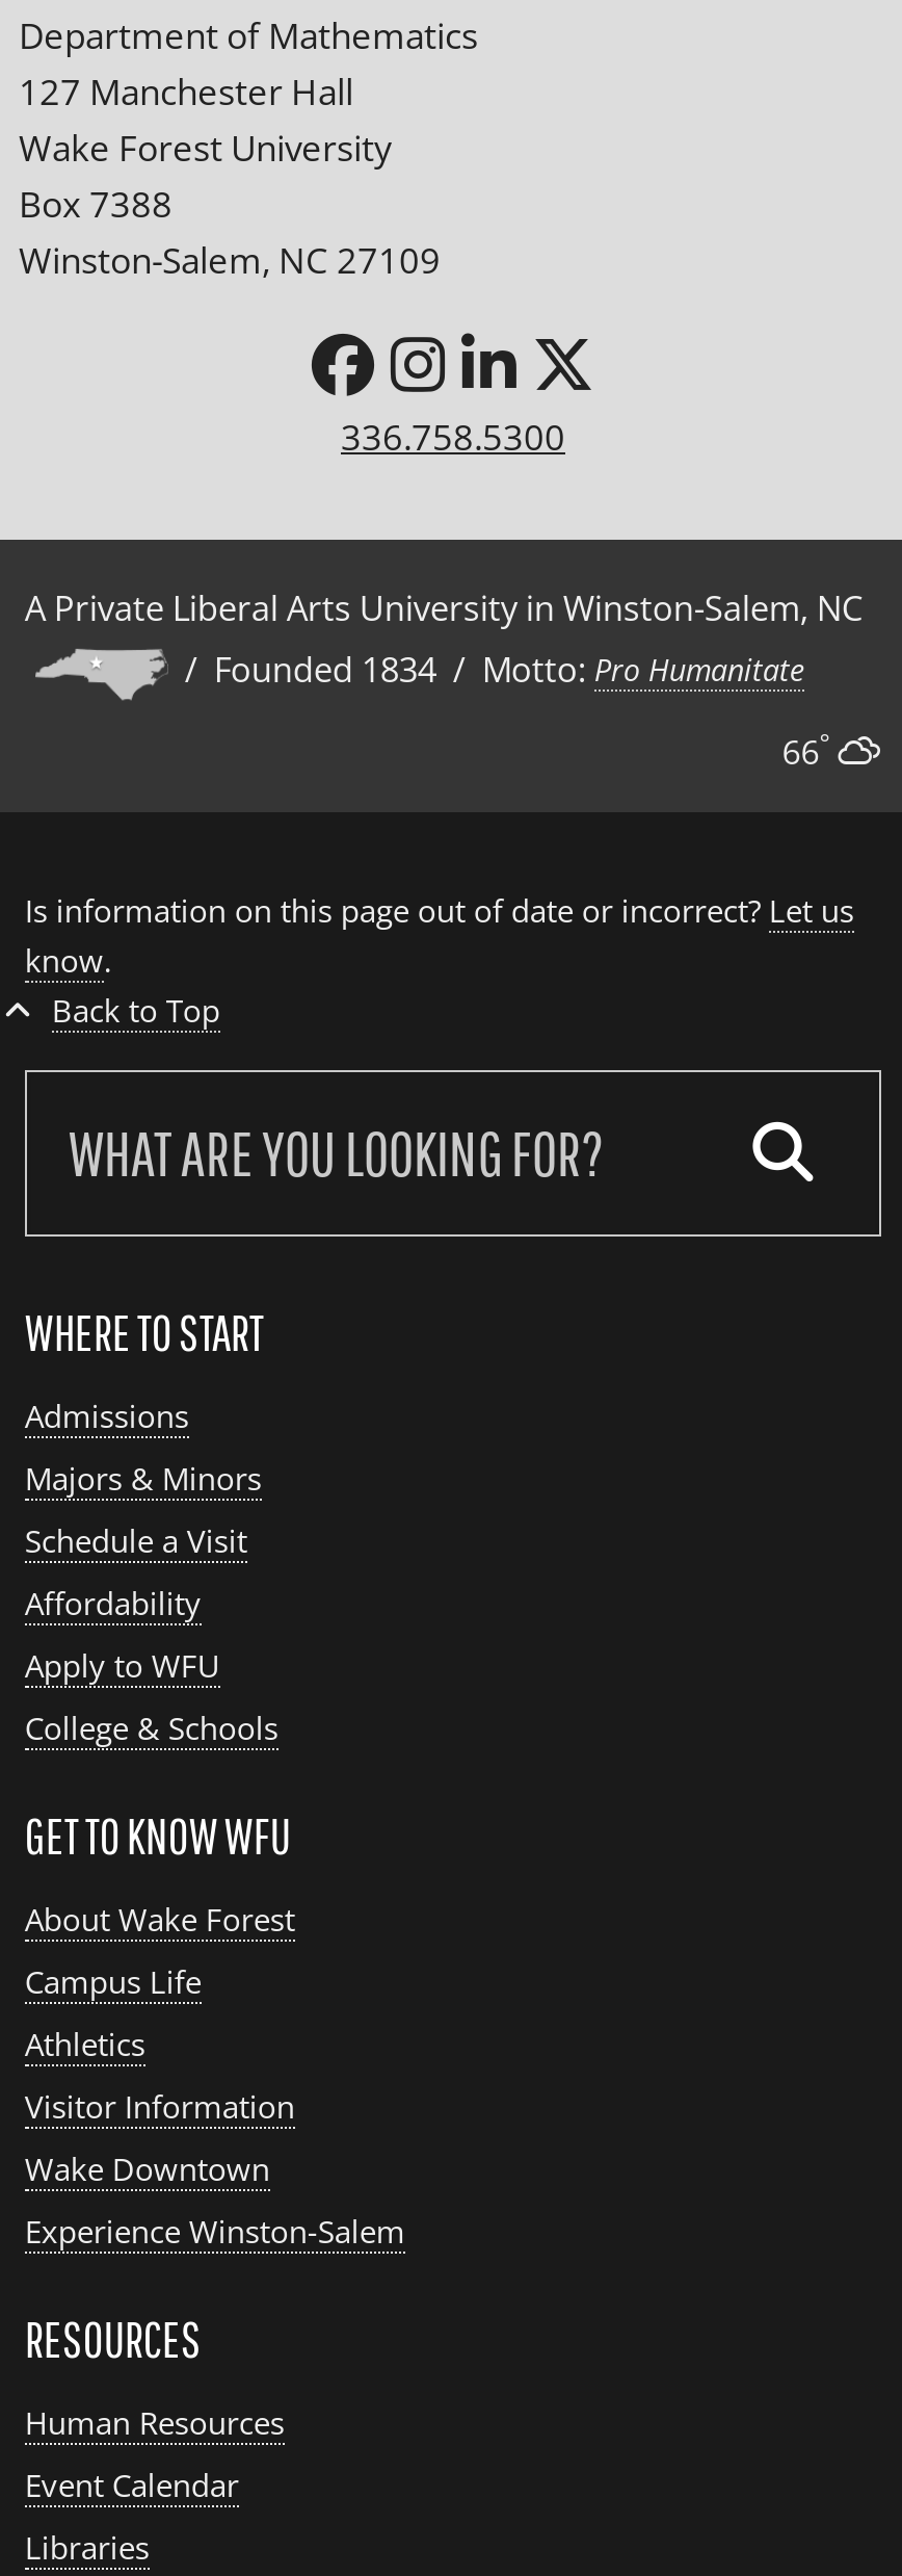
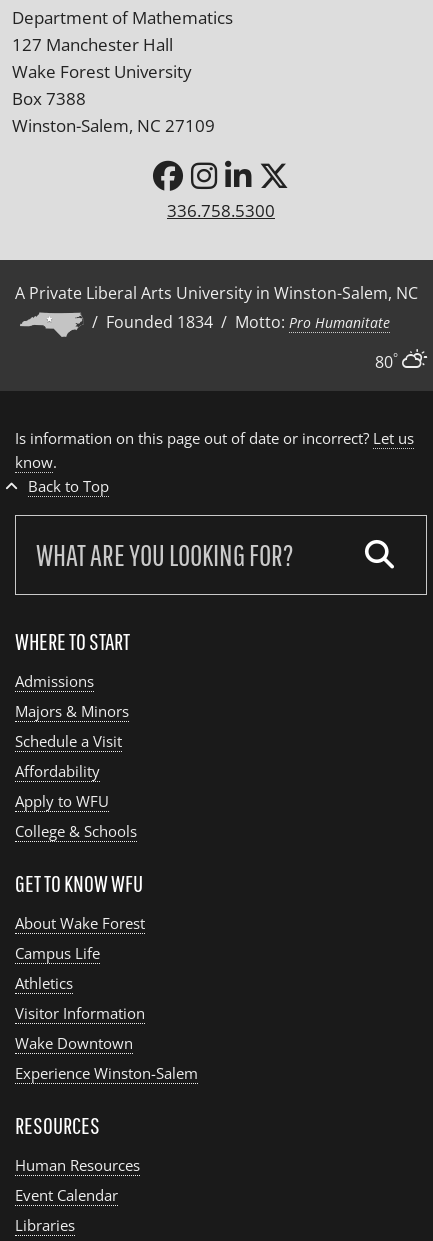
- 66°
+ 80°
